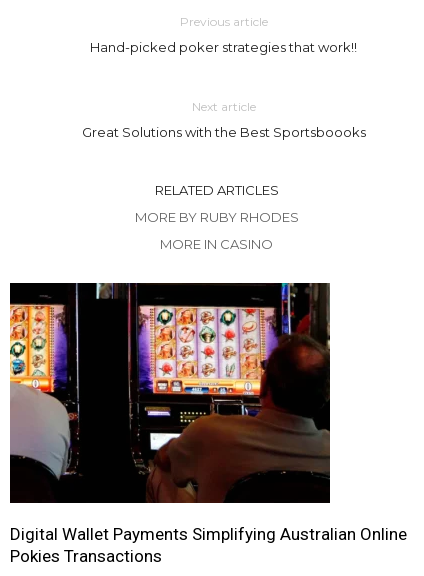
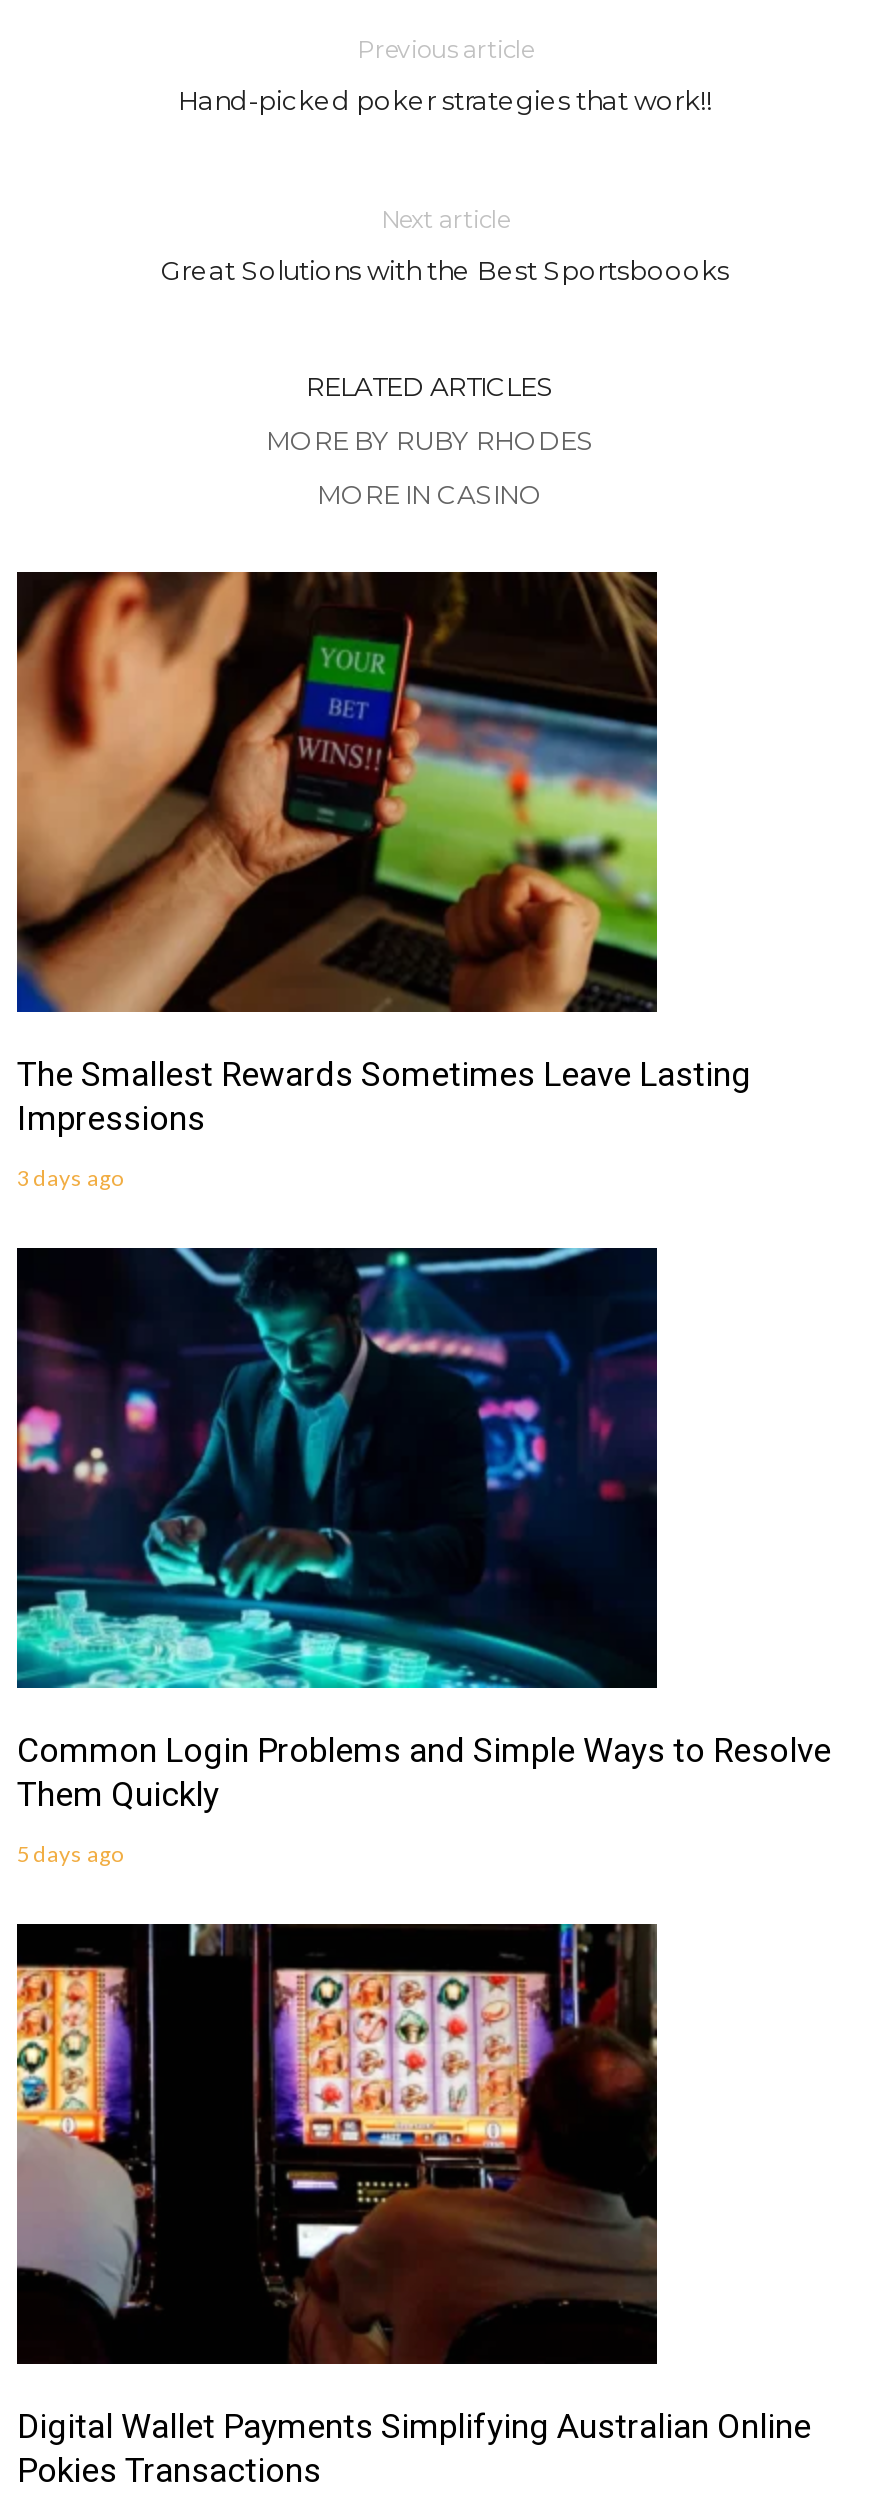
+ [image]
+ The Smallest Rewards Sometimes Leave Lasting
+ Impressions
+ 3 days ago

+ [image]
+ Common Login Problems and Simple Ways to Resolve
+ Them Quickly
+ 5 days ago
